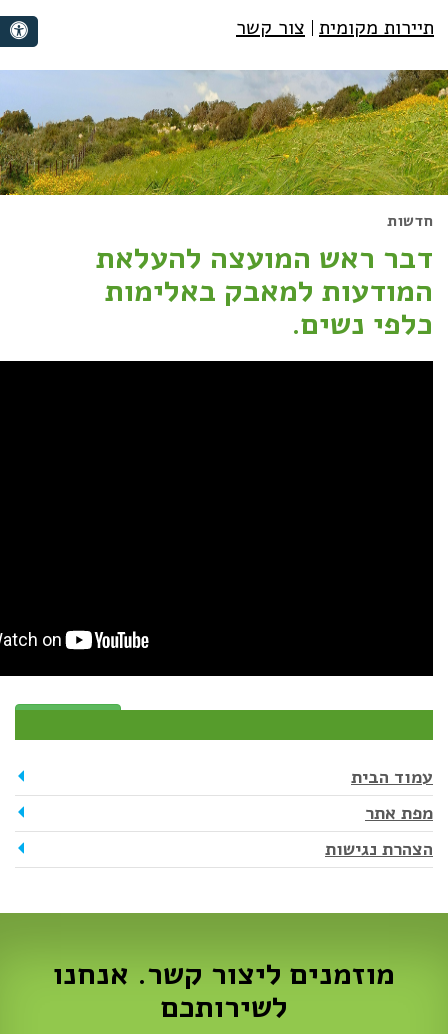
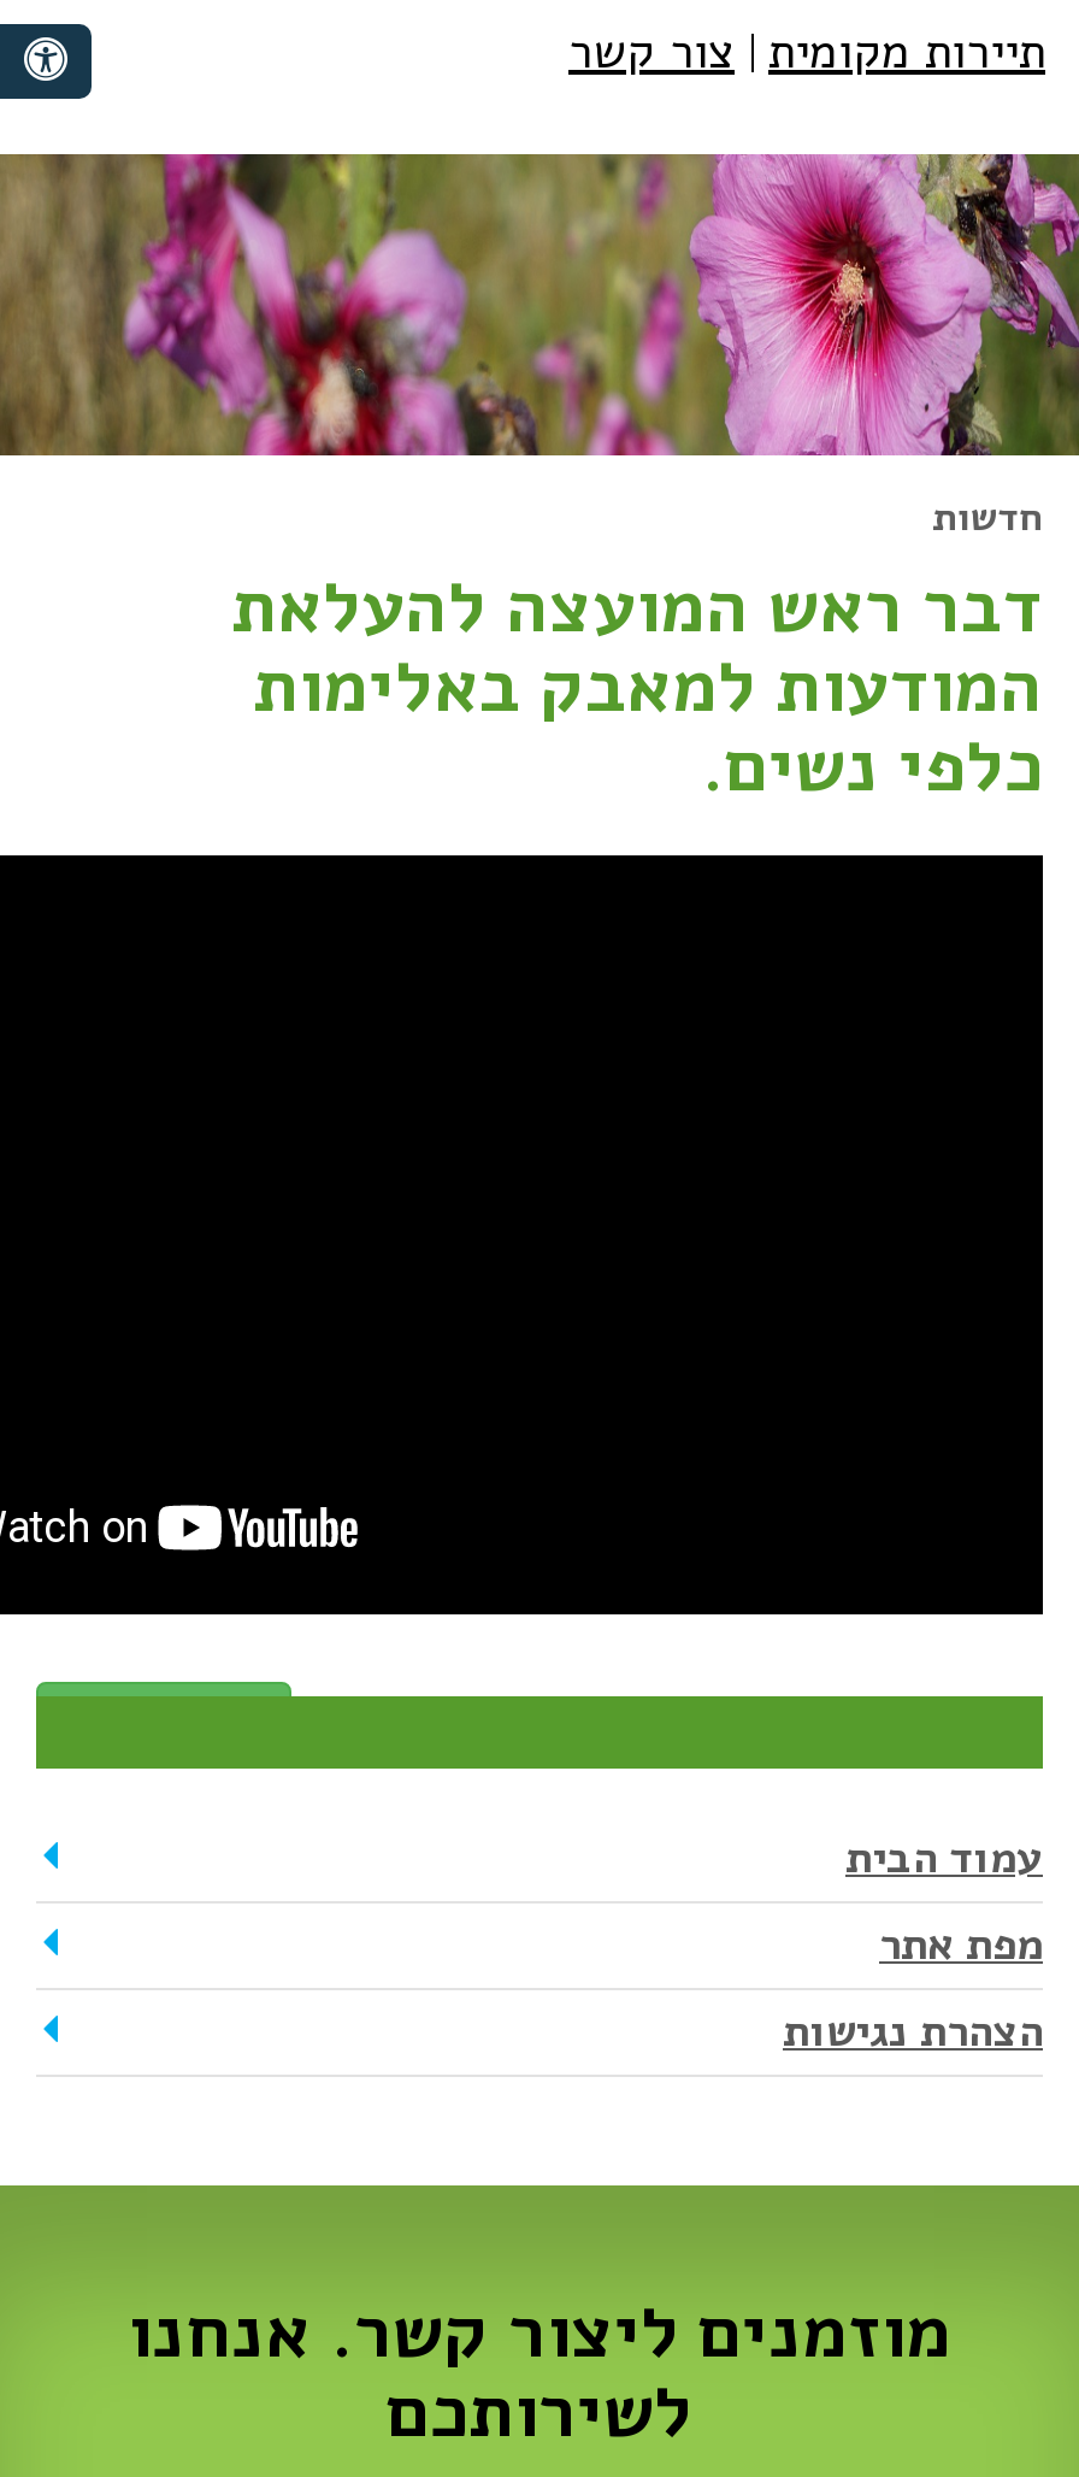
- [image]
+ [image]
